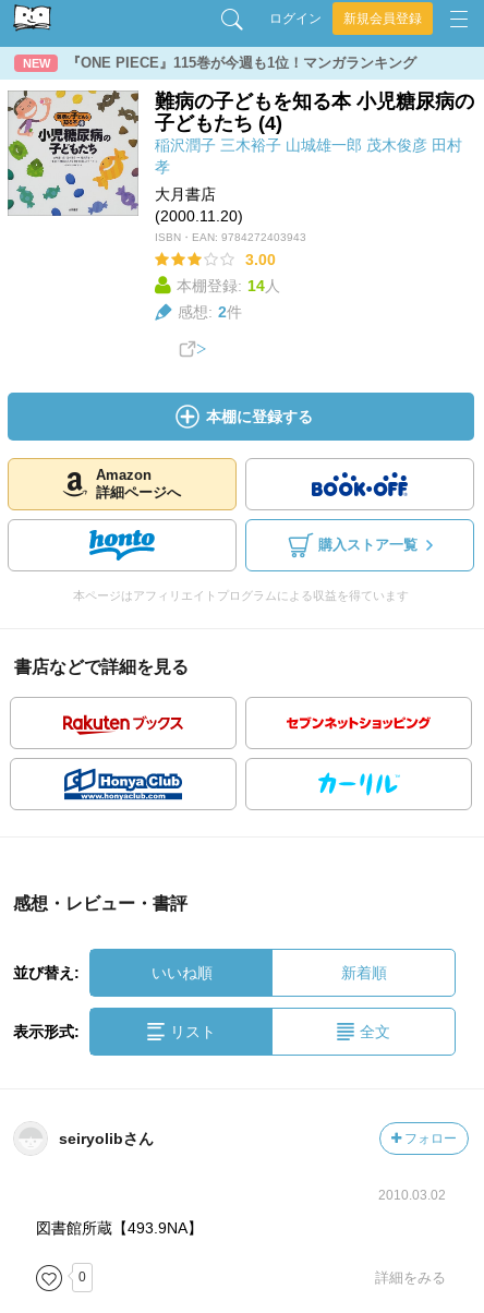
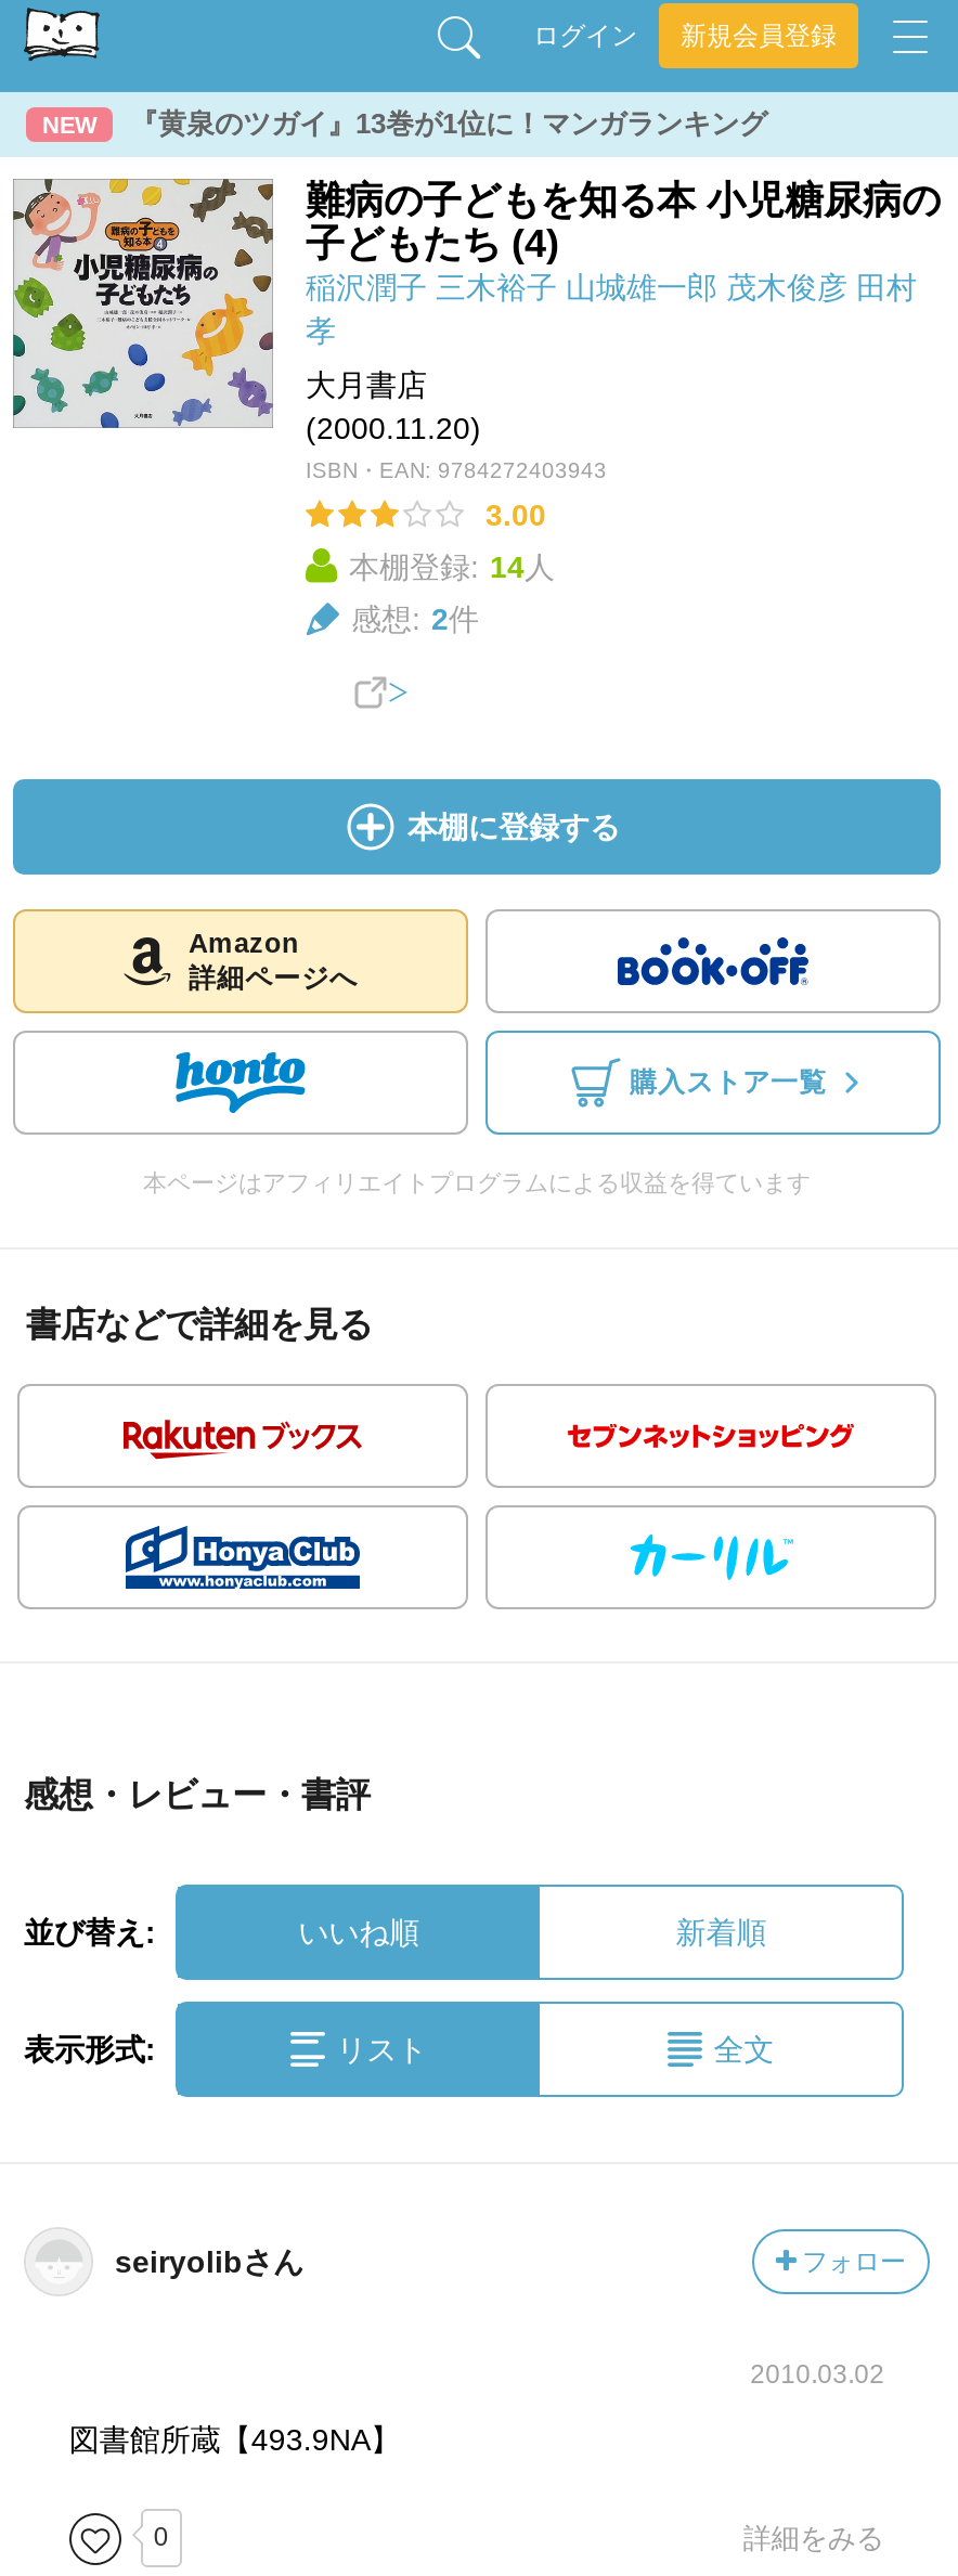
- 『ONE PIECE』115巻が今週も1位！マンガランキング
+ 『黄泉のツガイ』13巻が1位に！マンガランキング
